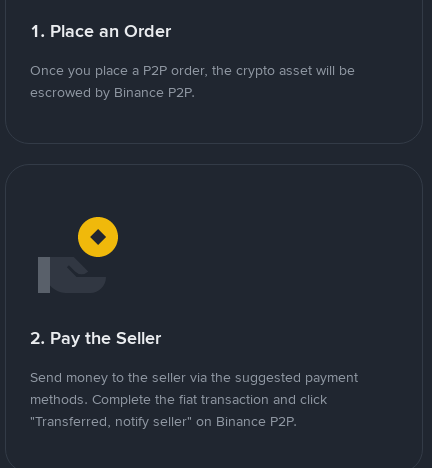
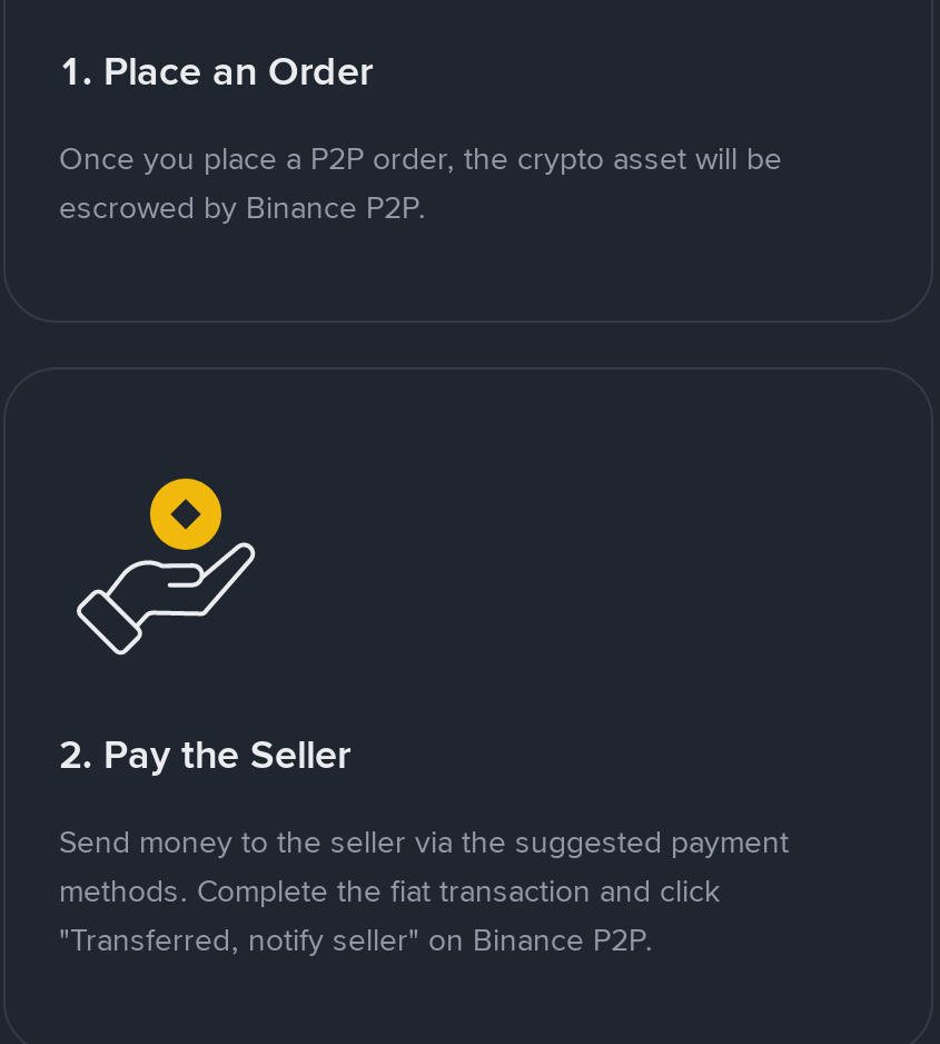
- [image]
+ [image]
